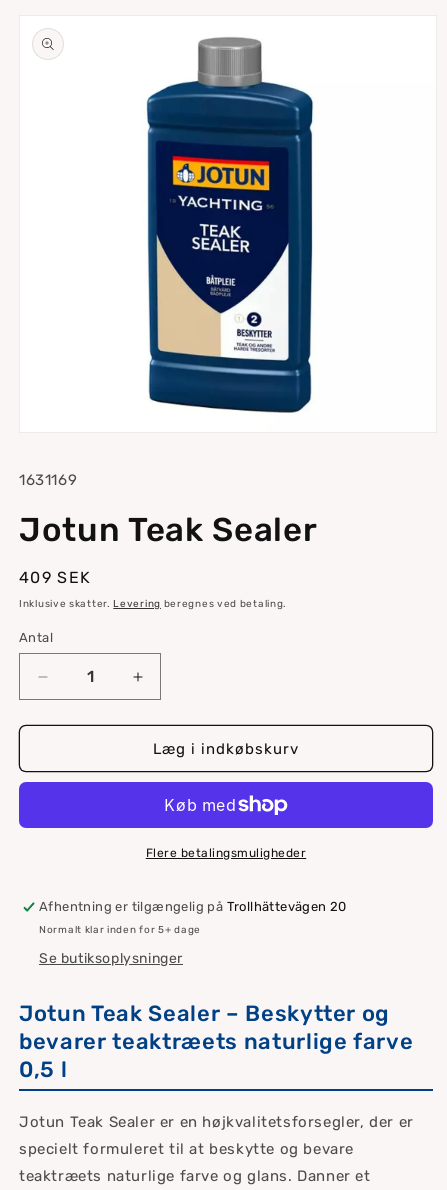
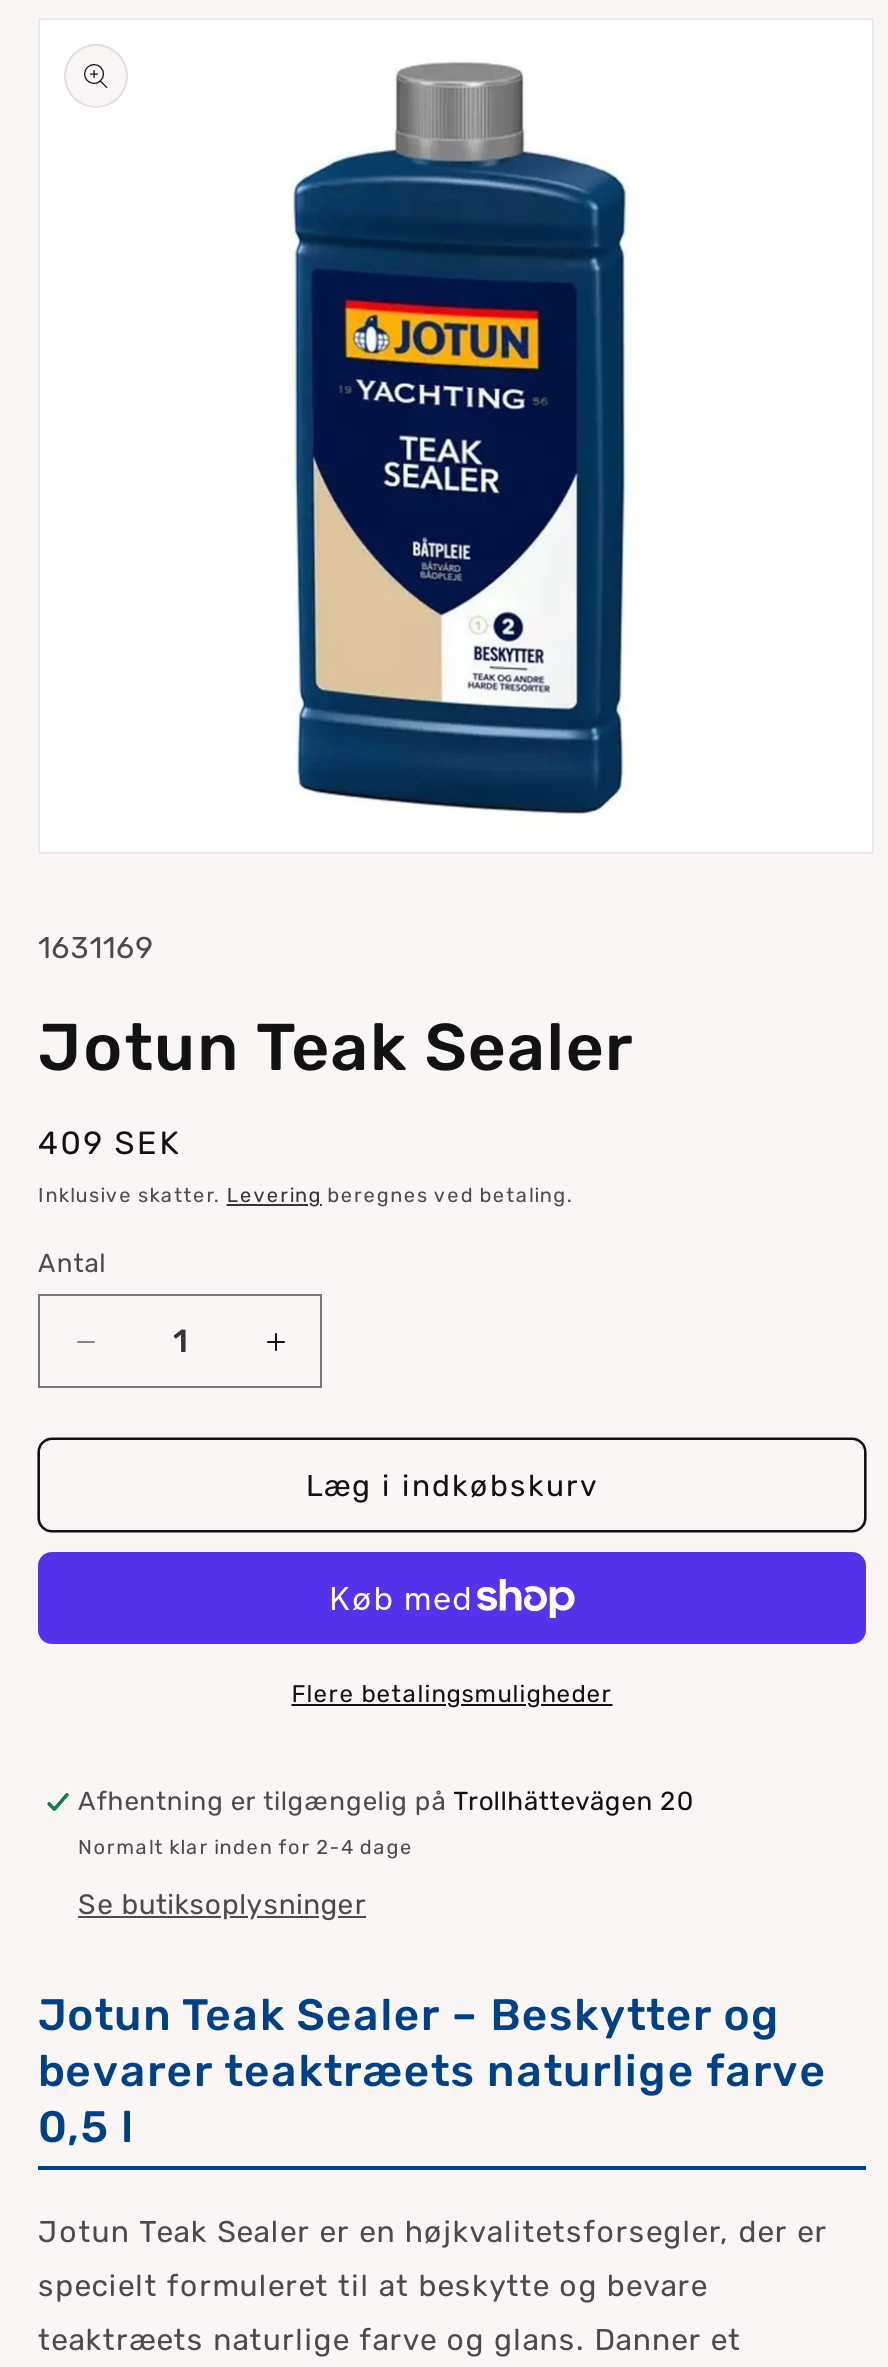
- Normalt klar inden for 5+ dage
+ Normalt klar inden for 2-4 dage
